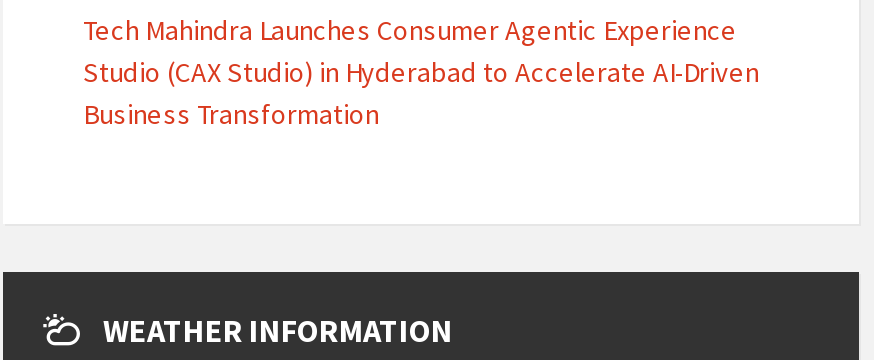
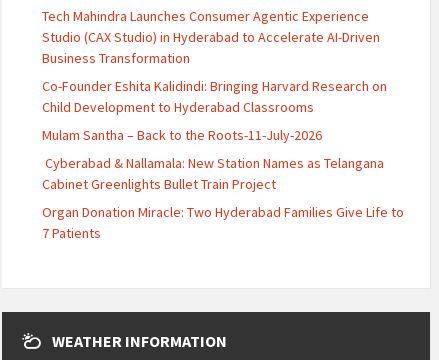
+ Co-Founder Eshita Kalidindi: Bringing Harvard Research on
+ Child Development to Hyderabad Classrooms
+ Mulam Santha – Back to the Roots-11-July-2026
+ Cyberabad & Nallamala: New Station Names as Telangana
+ Cabinet Greenlights Bullet Train Project
+ Organ Donation Miracle: Two Hyderabad Families Give Life to
+ 7 Patients
